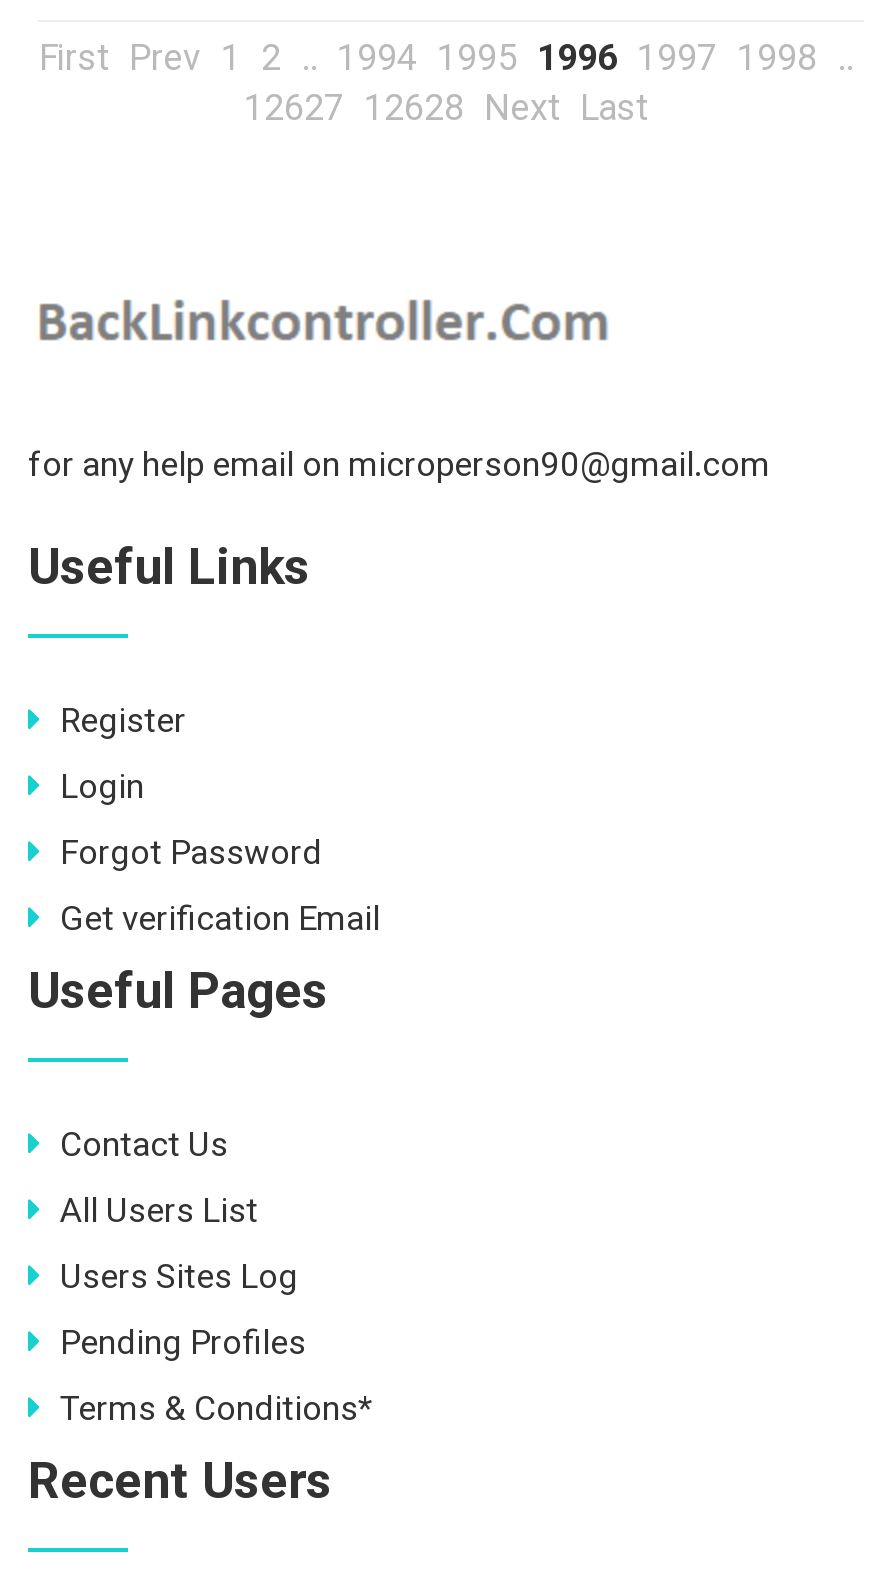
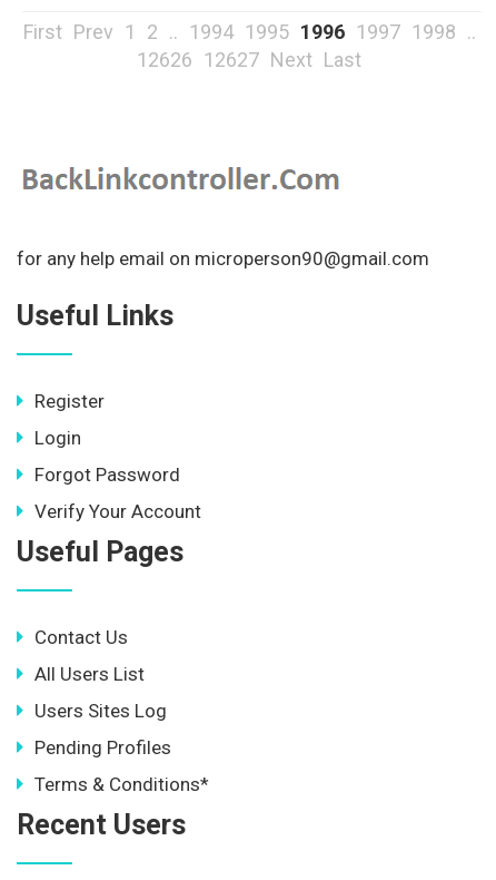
- 12627 12628 Next Last
+ 12626 12627 Next Last

- Get verification Email
+ Verify Your Account
